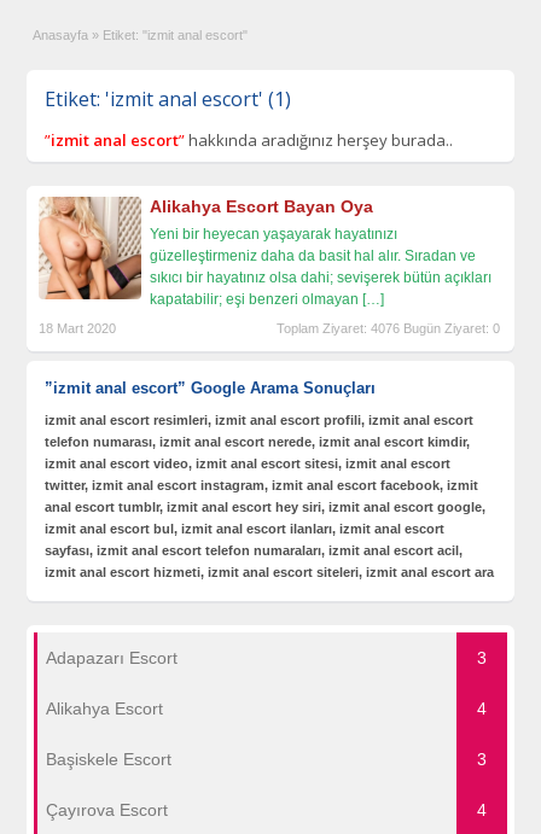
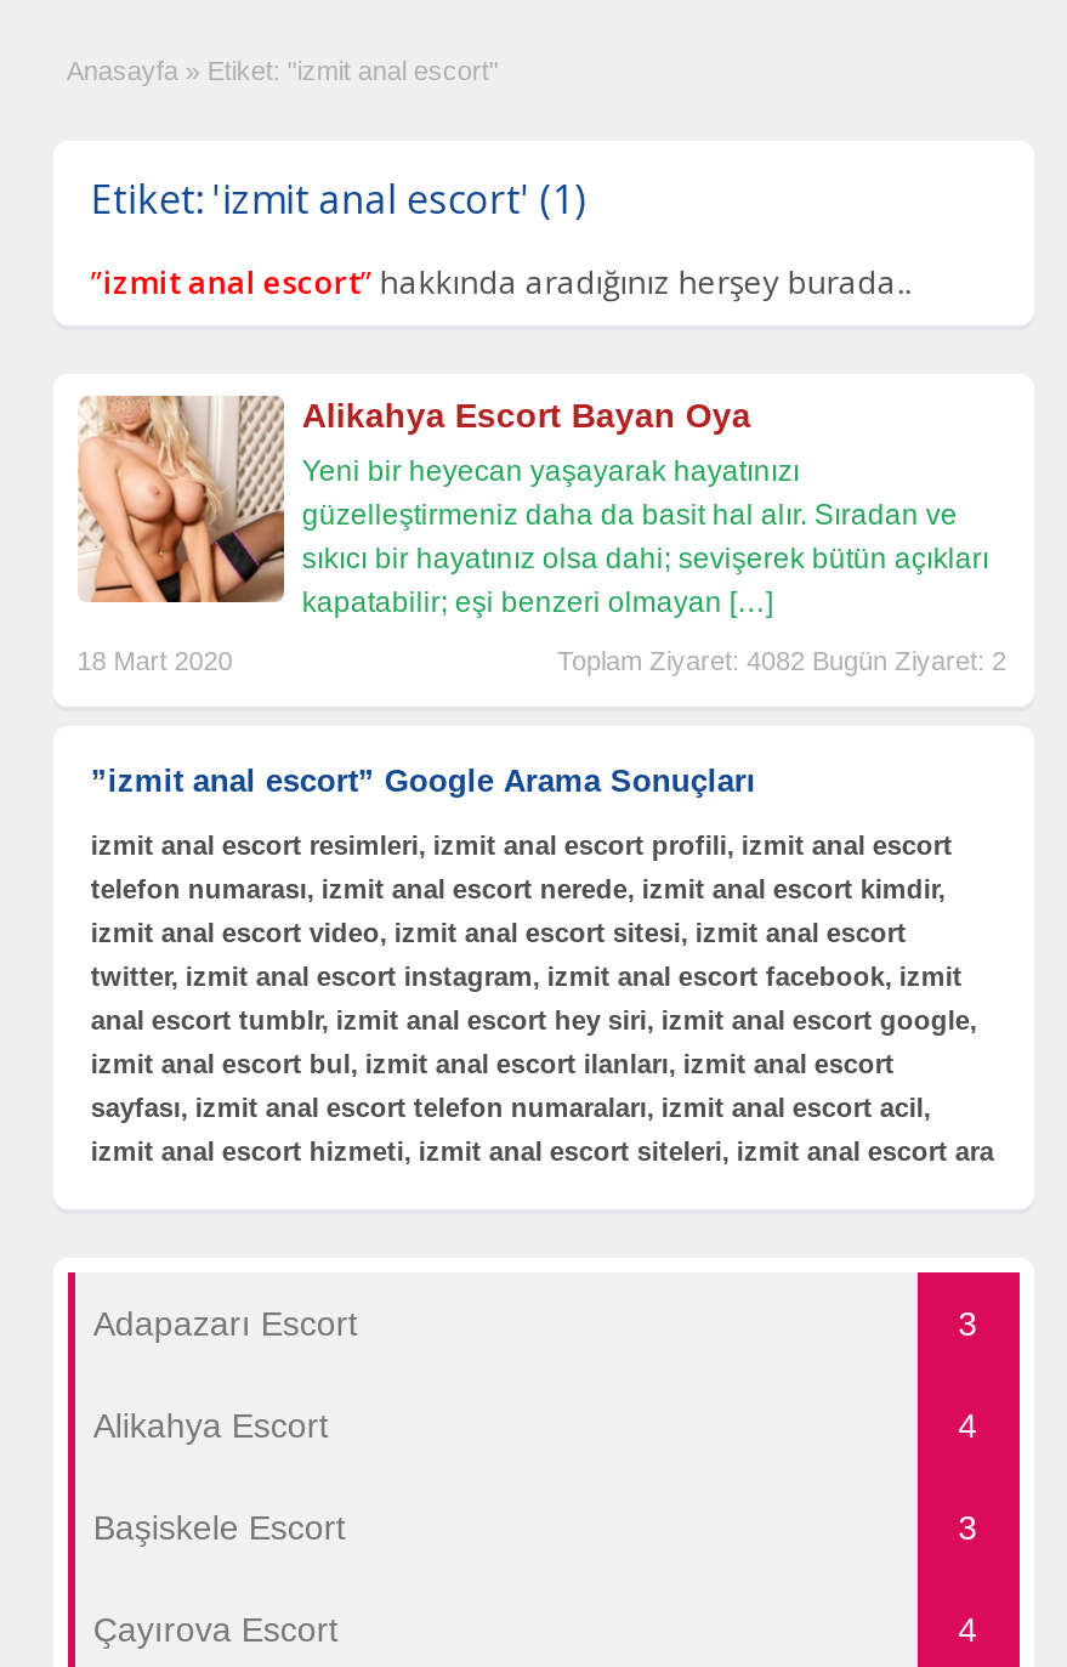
- Toplam Ziyaret: 4076 Bugün Ziyaret: 0
+ Toplam Ziyaret: 4082 Bugün Ziyaret: 2
